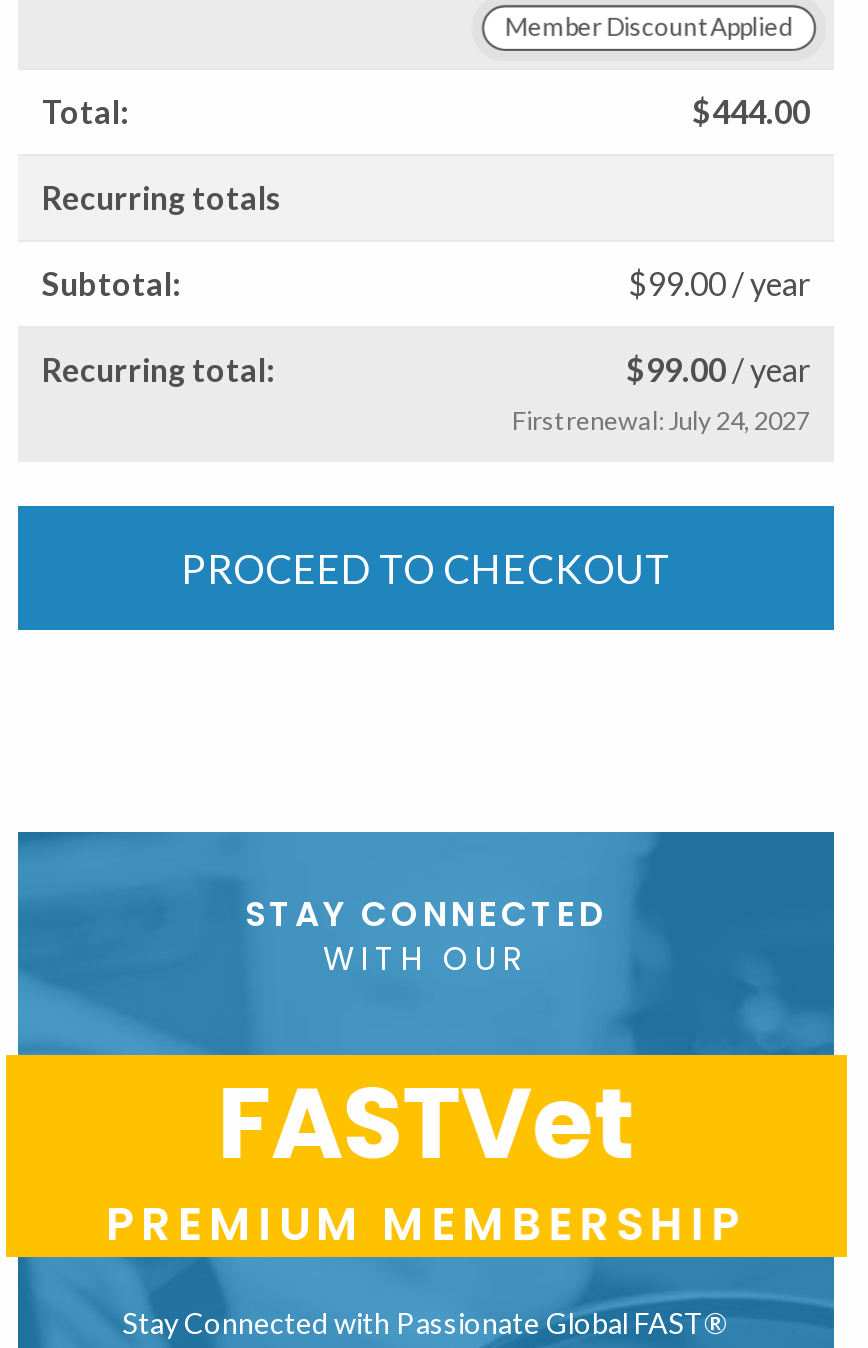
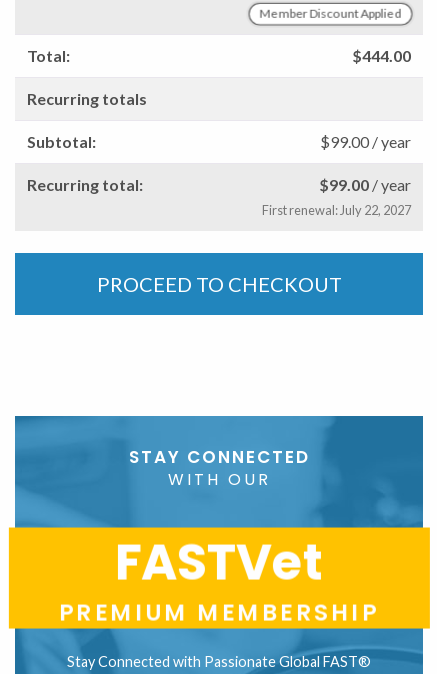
- First renewal: July 24, 2027
+ First renewal: July 22, 2027
